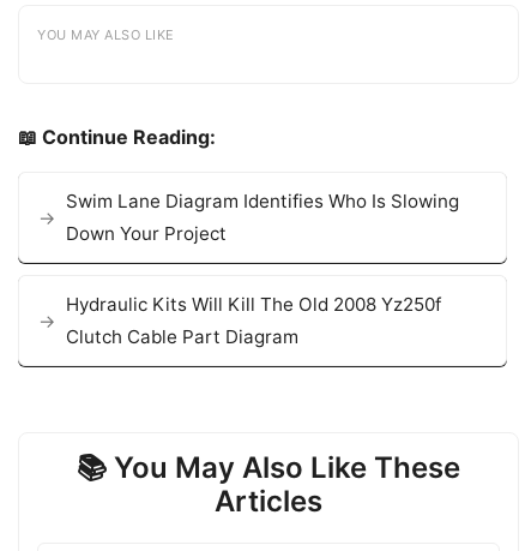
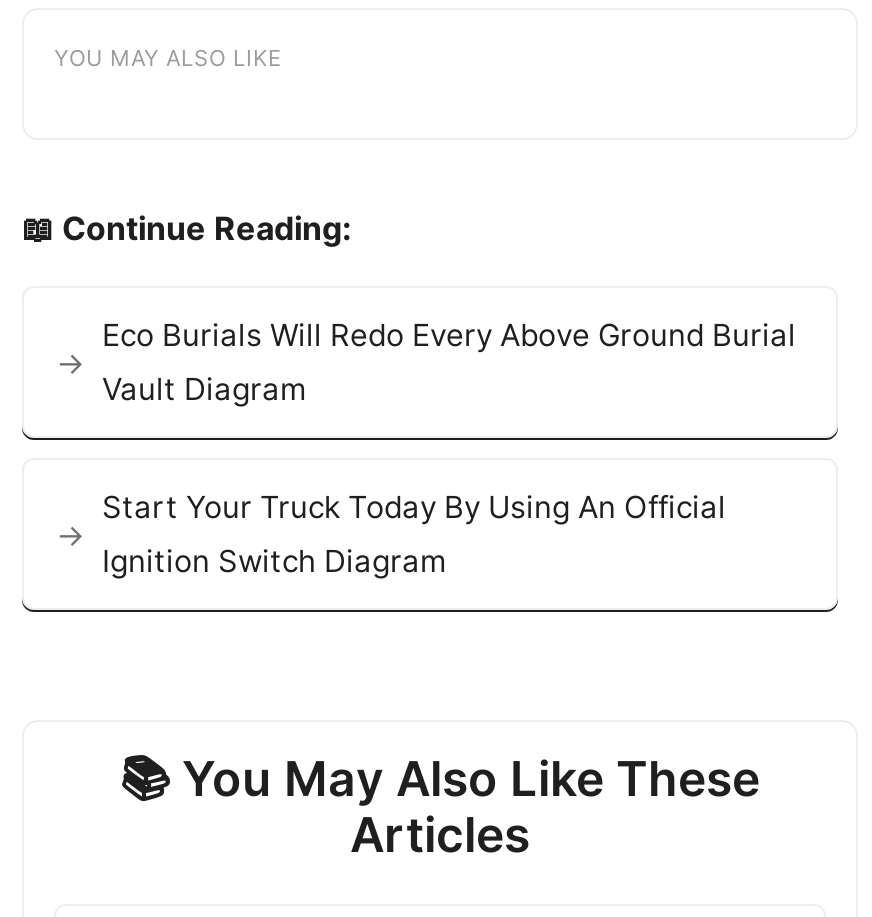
- Swim Lane Diagram Identifies Who Is Slowing
- Down Your Project
+ Eco Burials Will Redo Every Above Ground Burial
+ Vault Diagram

- Hydraulic Kits Will Kill The Old 2008 Yz250f
- Clutch Cable Part Diagram
+ Start Your Truck Today By Using An Official
+ Ignition Switch Diagram
